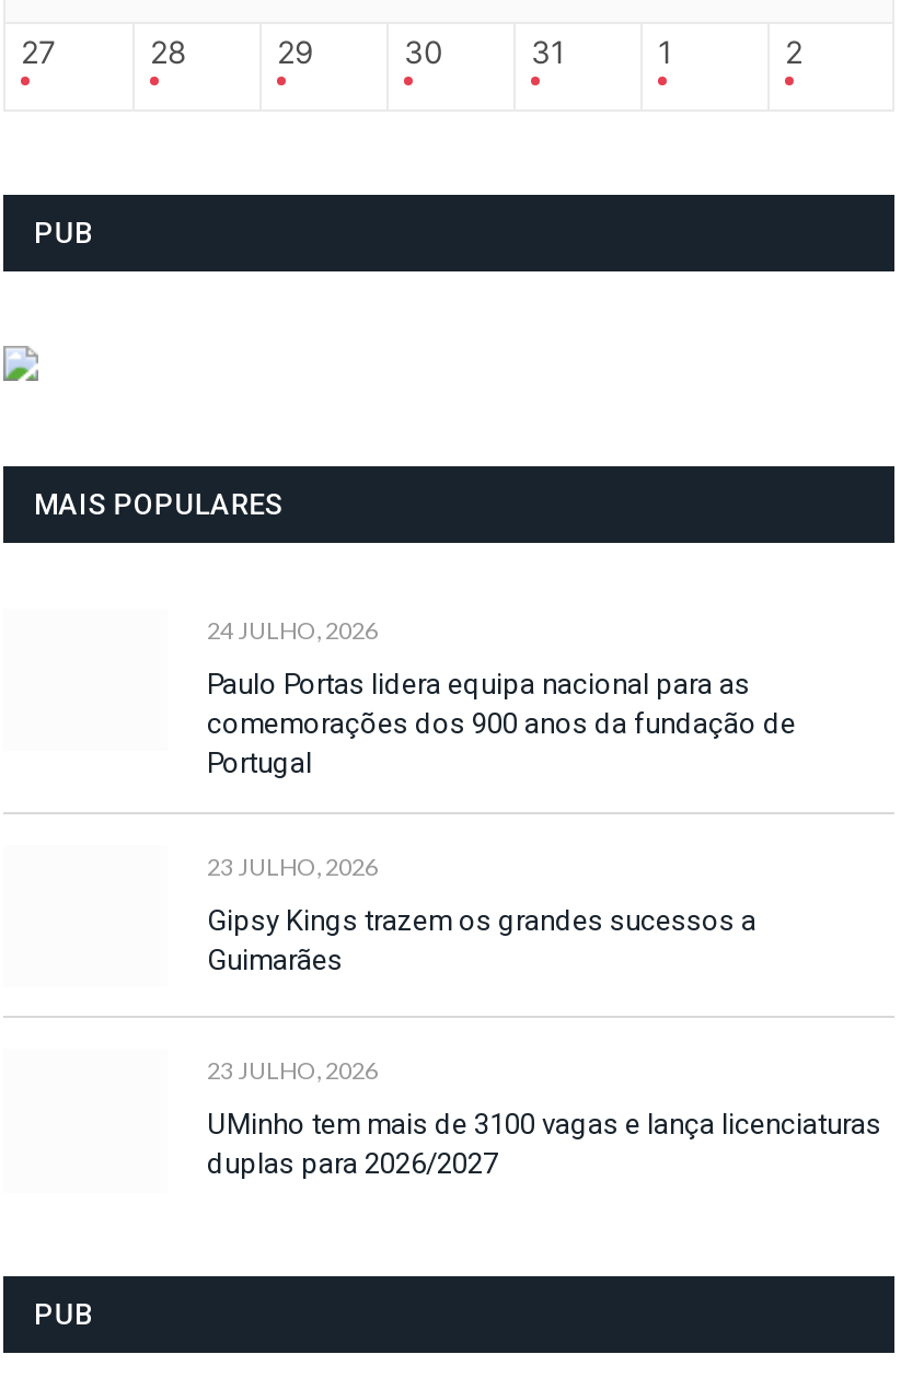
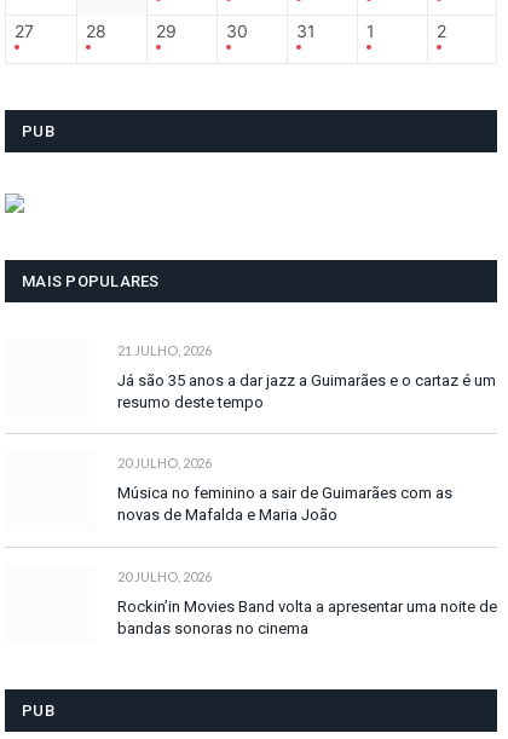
- 24 JULHO, 2026
+ 21 JULHO, 2026

- Paulo Portas lidera equipa nacional para as
- comemorações dos 900 anos da fundação de
- Portugal
+ Já são 35 anos a dar jazz a Guimarães e o cartaz é um
+ resumo deste tempo

- 23 JULHO, 2026
+ 20 JULHO, 2026

- Gipsy Kings trazem os grandes sucessos a
- Guimarães
+ Música no feminino a sair de Guimarães com as
+ novas de Mafalda e Maria João

- 23 JULHO, 2026
+ 20 JULHO, 2026

- UMinho tem mais de 3100 vagas e lança licenciaturas
- duplas para 2026/2027
+ Rockin’in Movies Band volta a apresentar uma noite de
+ bandas sonoras no cinema
